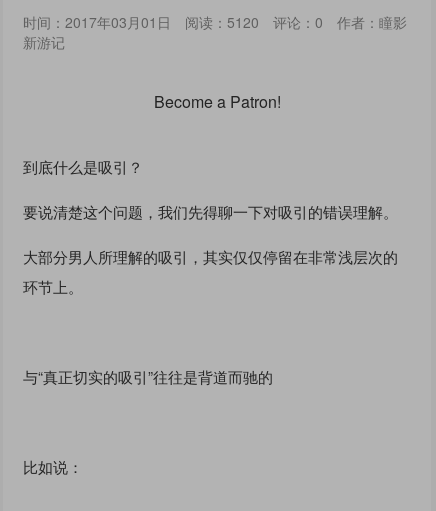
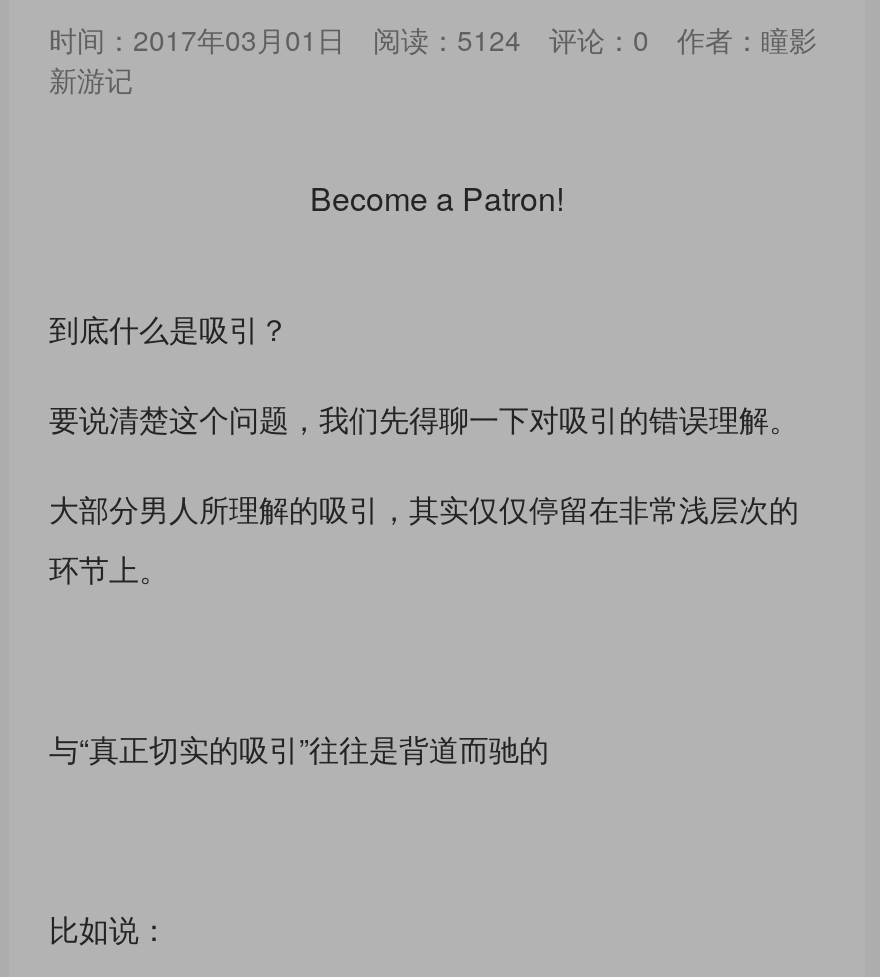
- 时间：2017年03月01日 阅读：5120 评论：0 作者：瞳影
+ 时间：2017年03月01日 阅读：5124 评论：0 作者：瞳影
